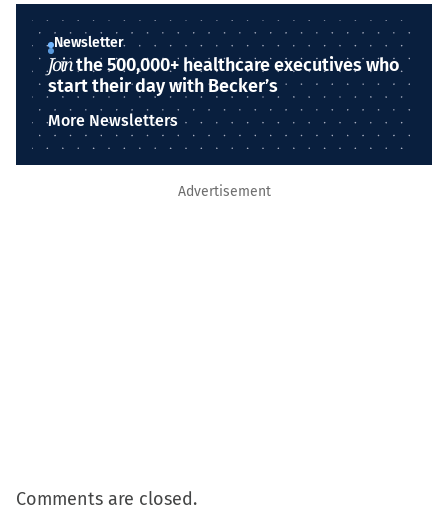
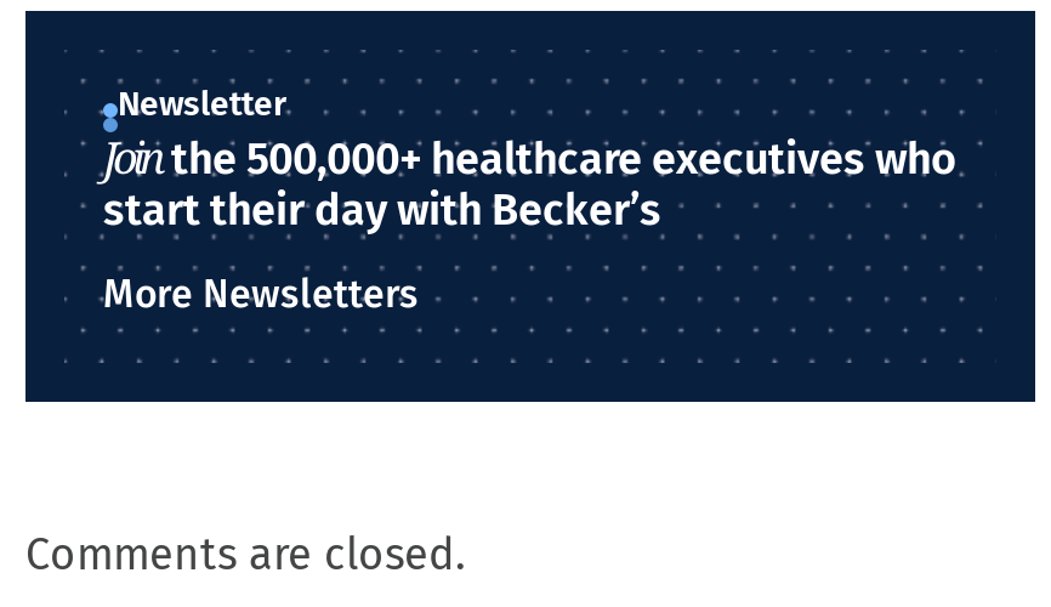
- Advertisement
